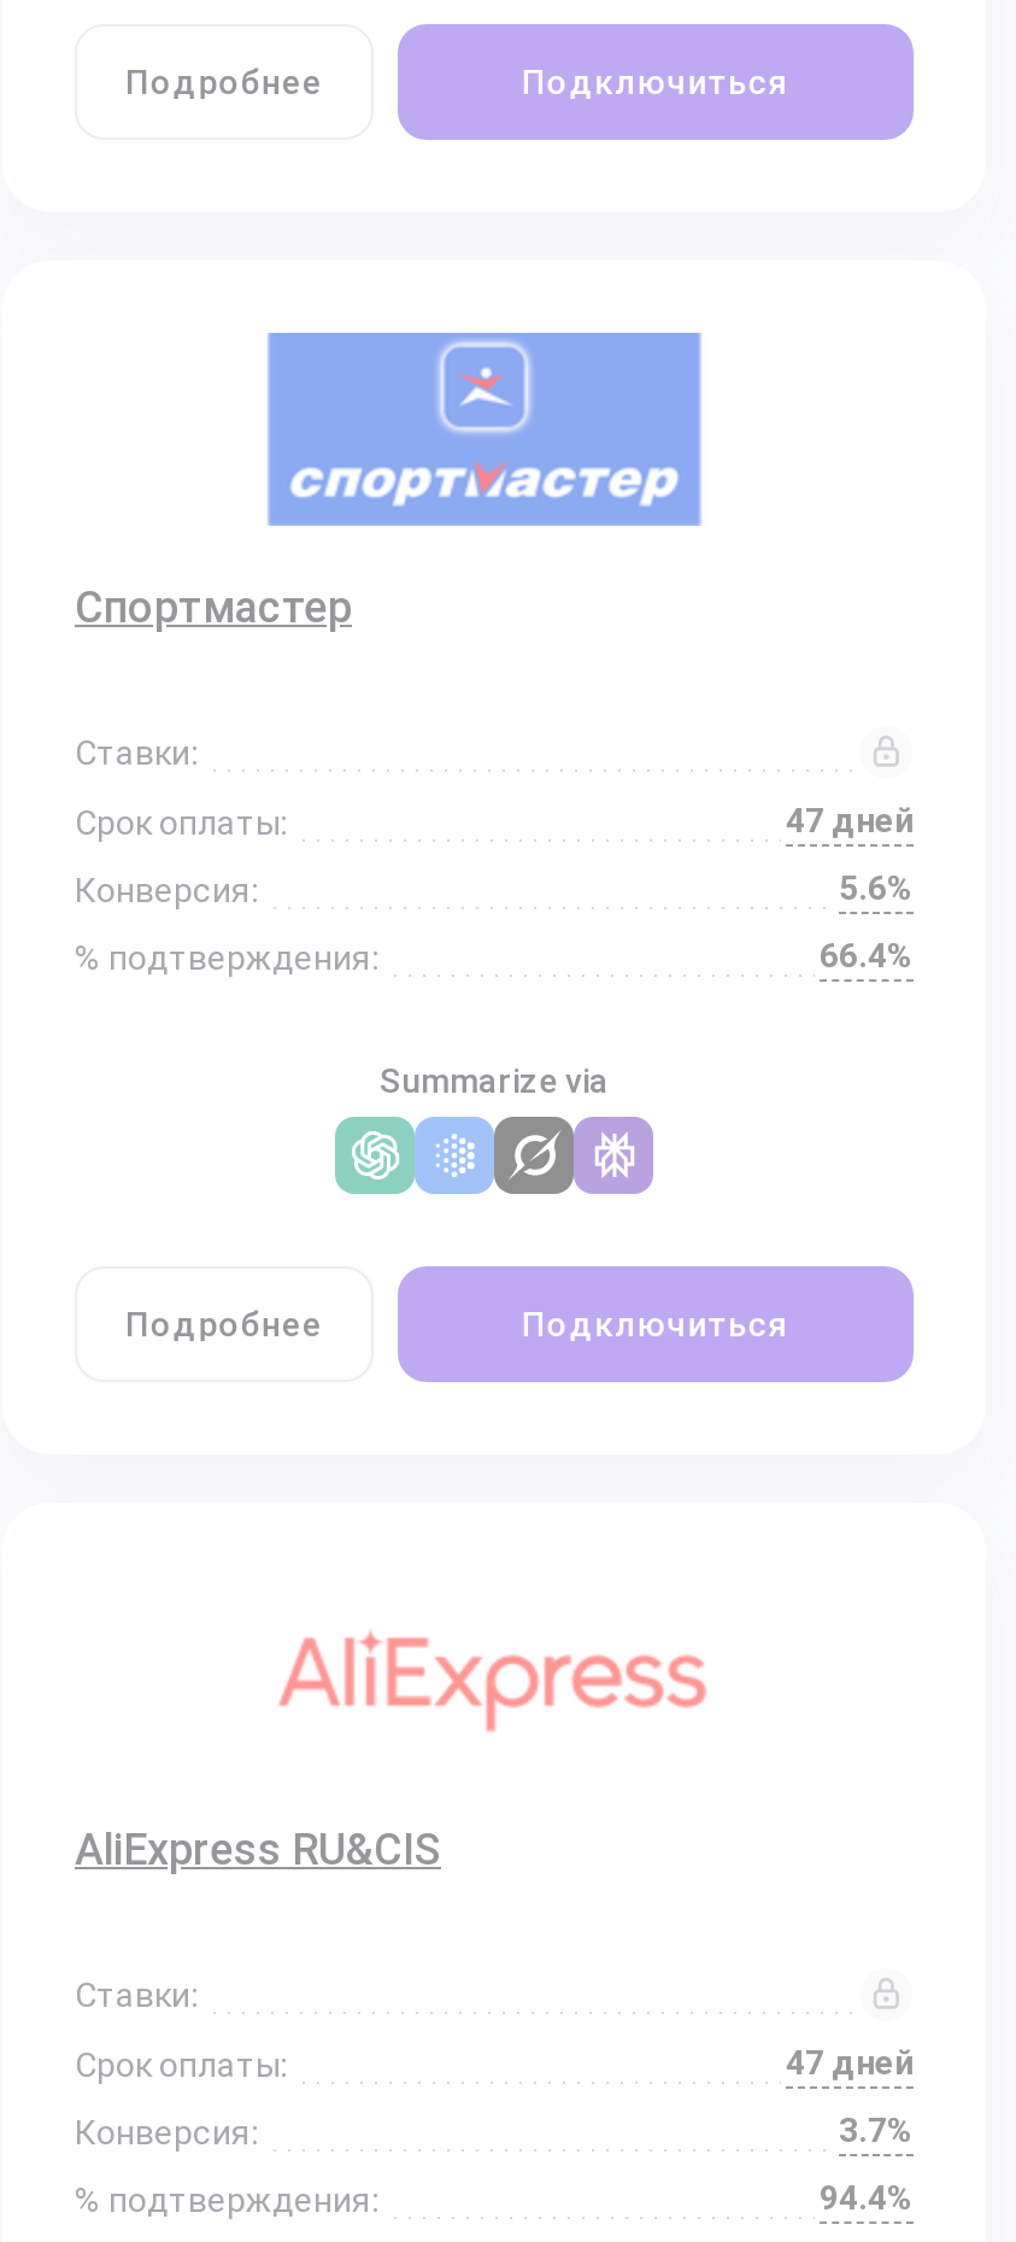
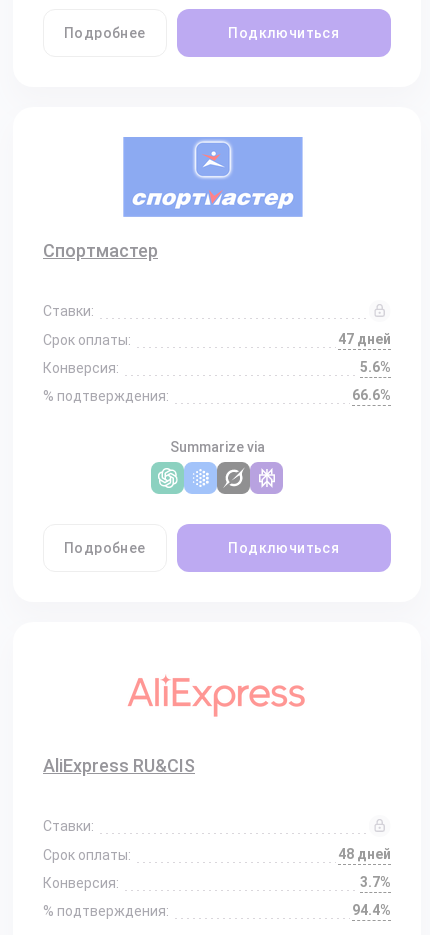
- 66.4%
+ 66.6%

- 47 дней
+ 48 дней
